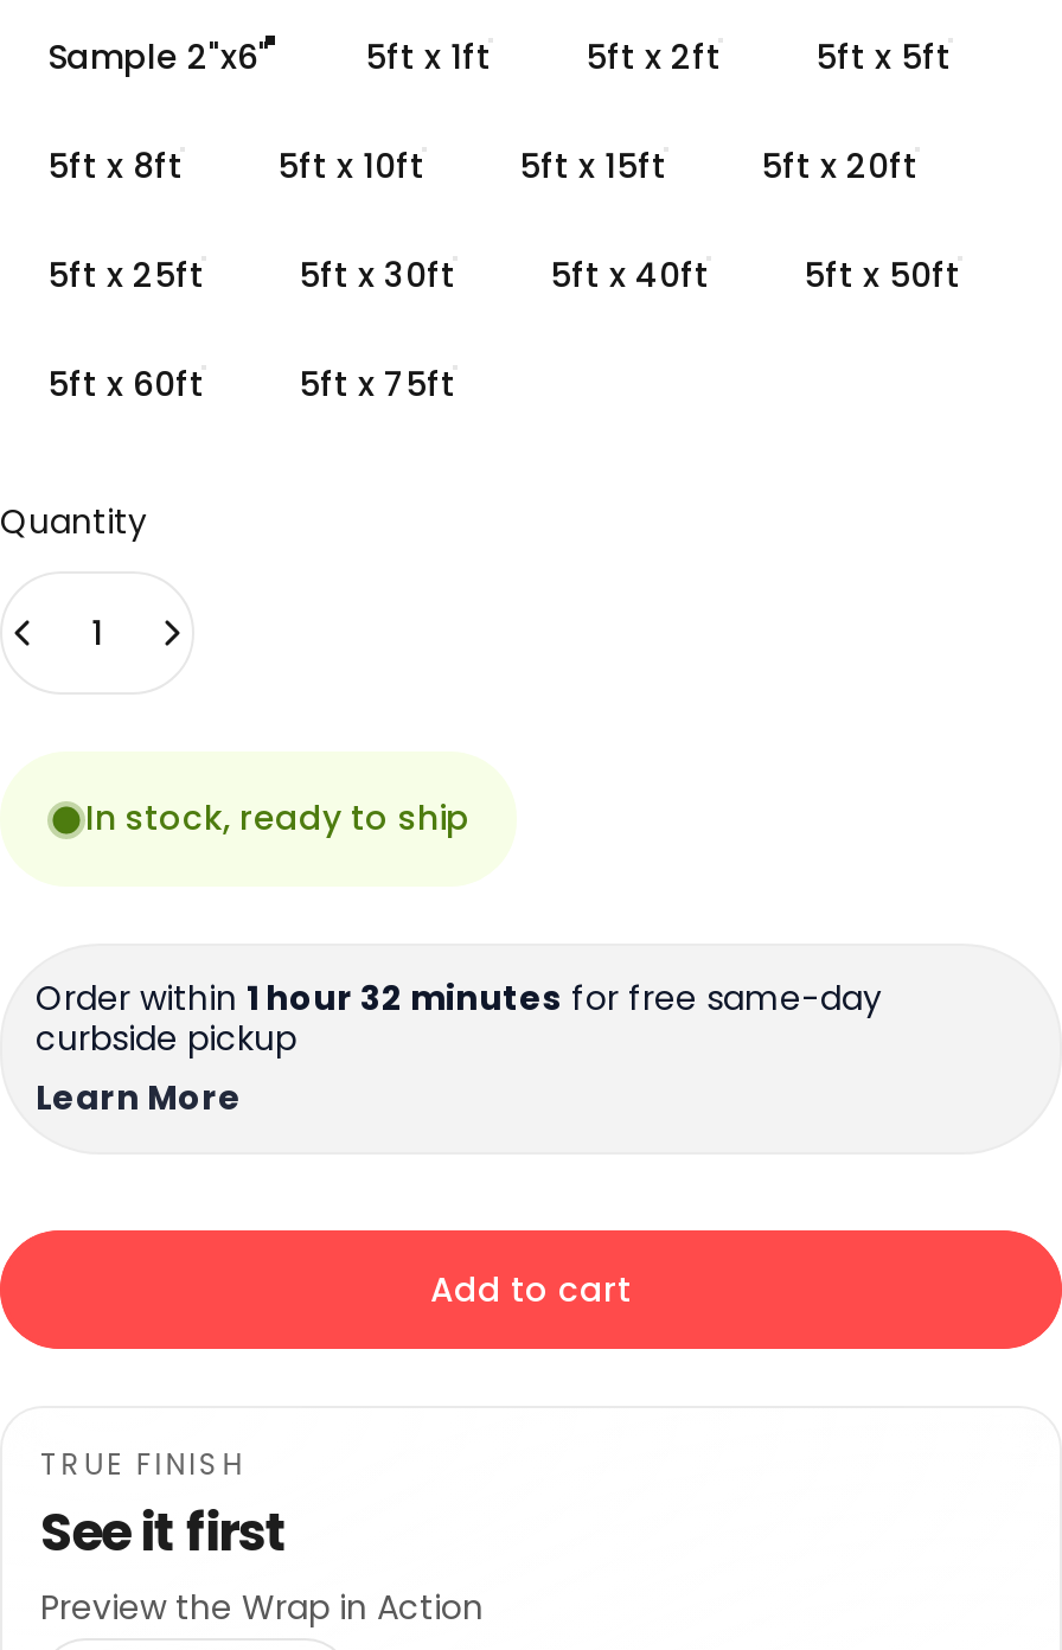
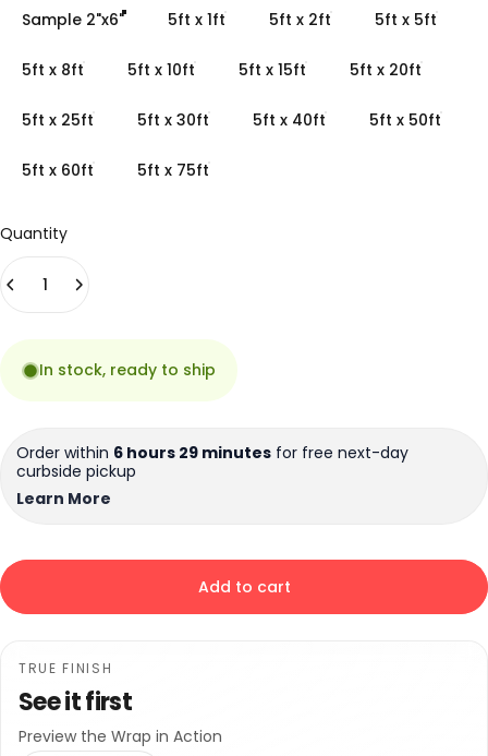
- Order within 1 hour 32 minutes for free same-day
+ Order within 6 hours 29 minutes for free next-day
